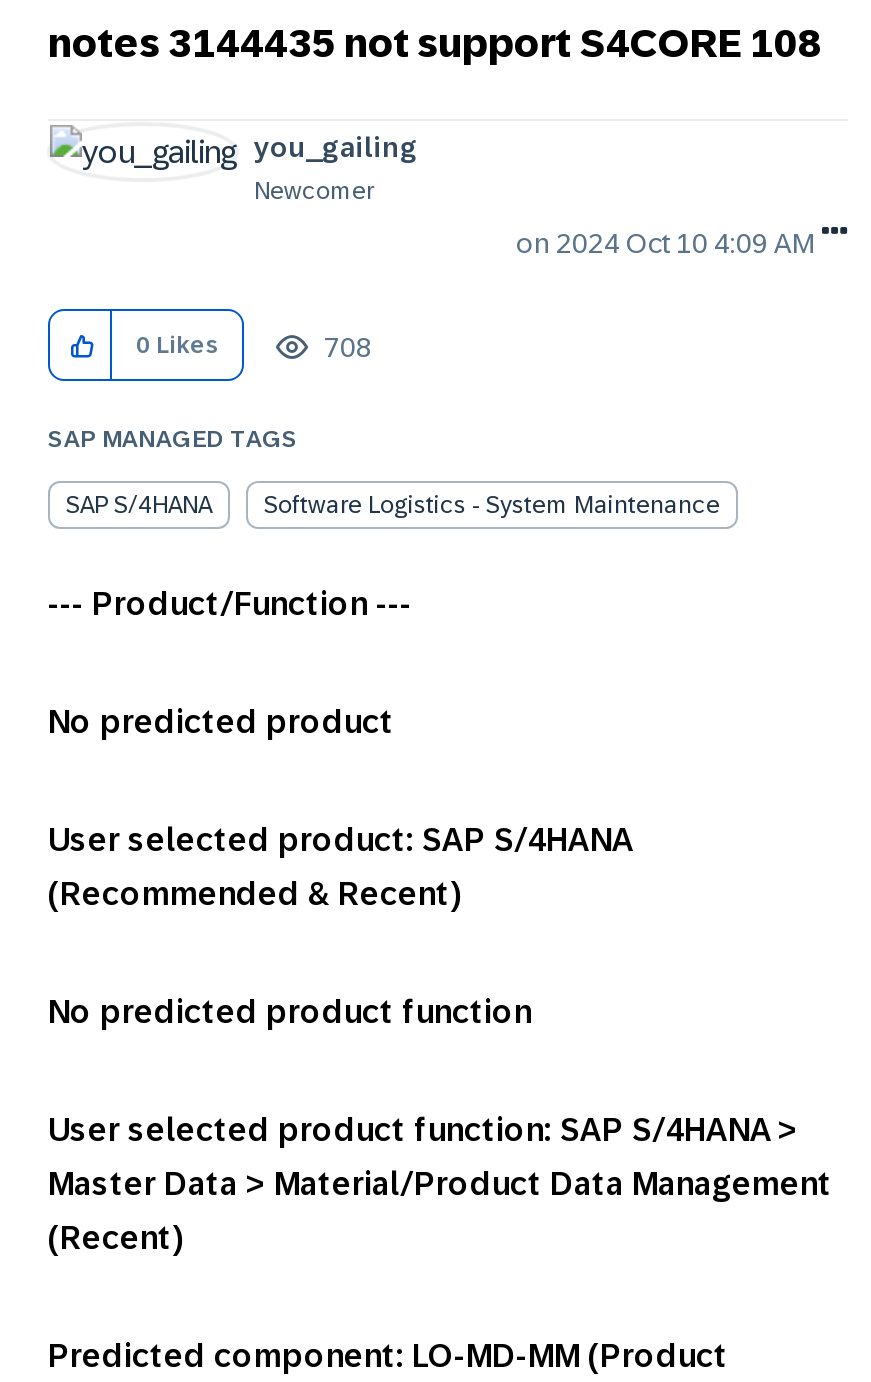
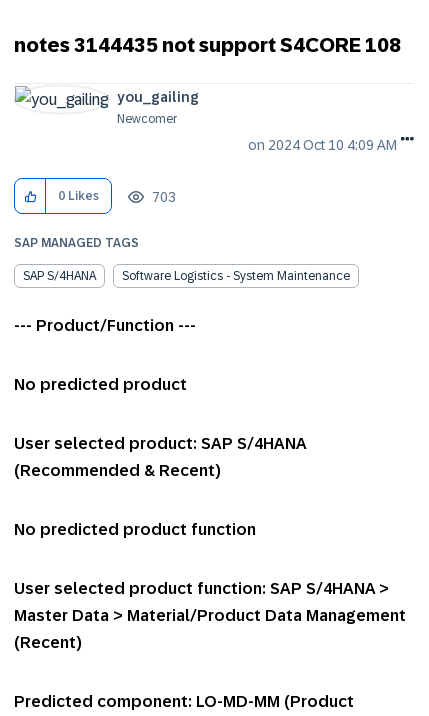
- 708
+ 703
